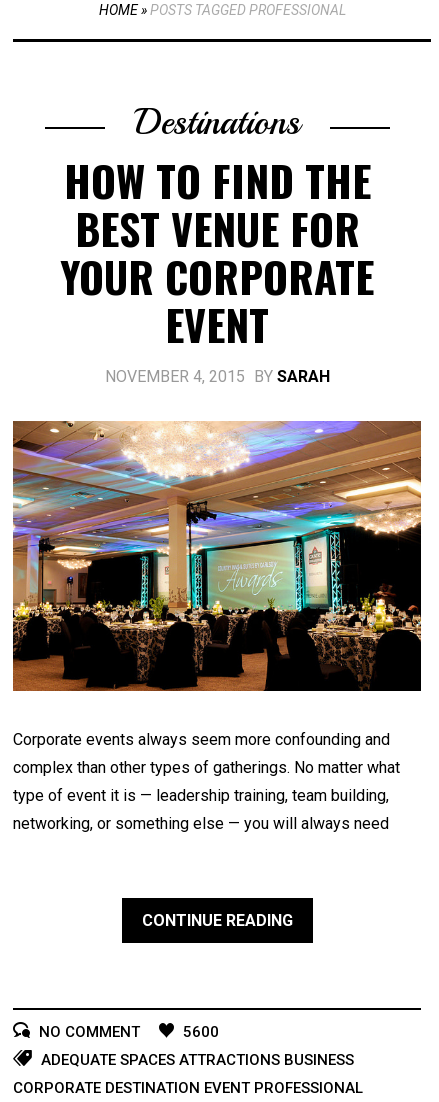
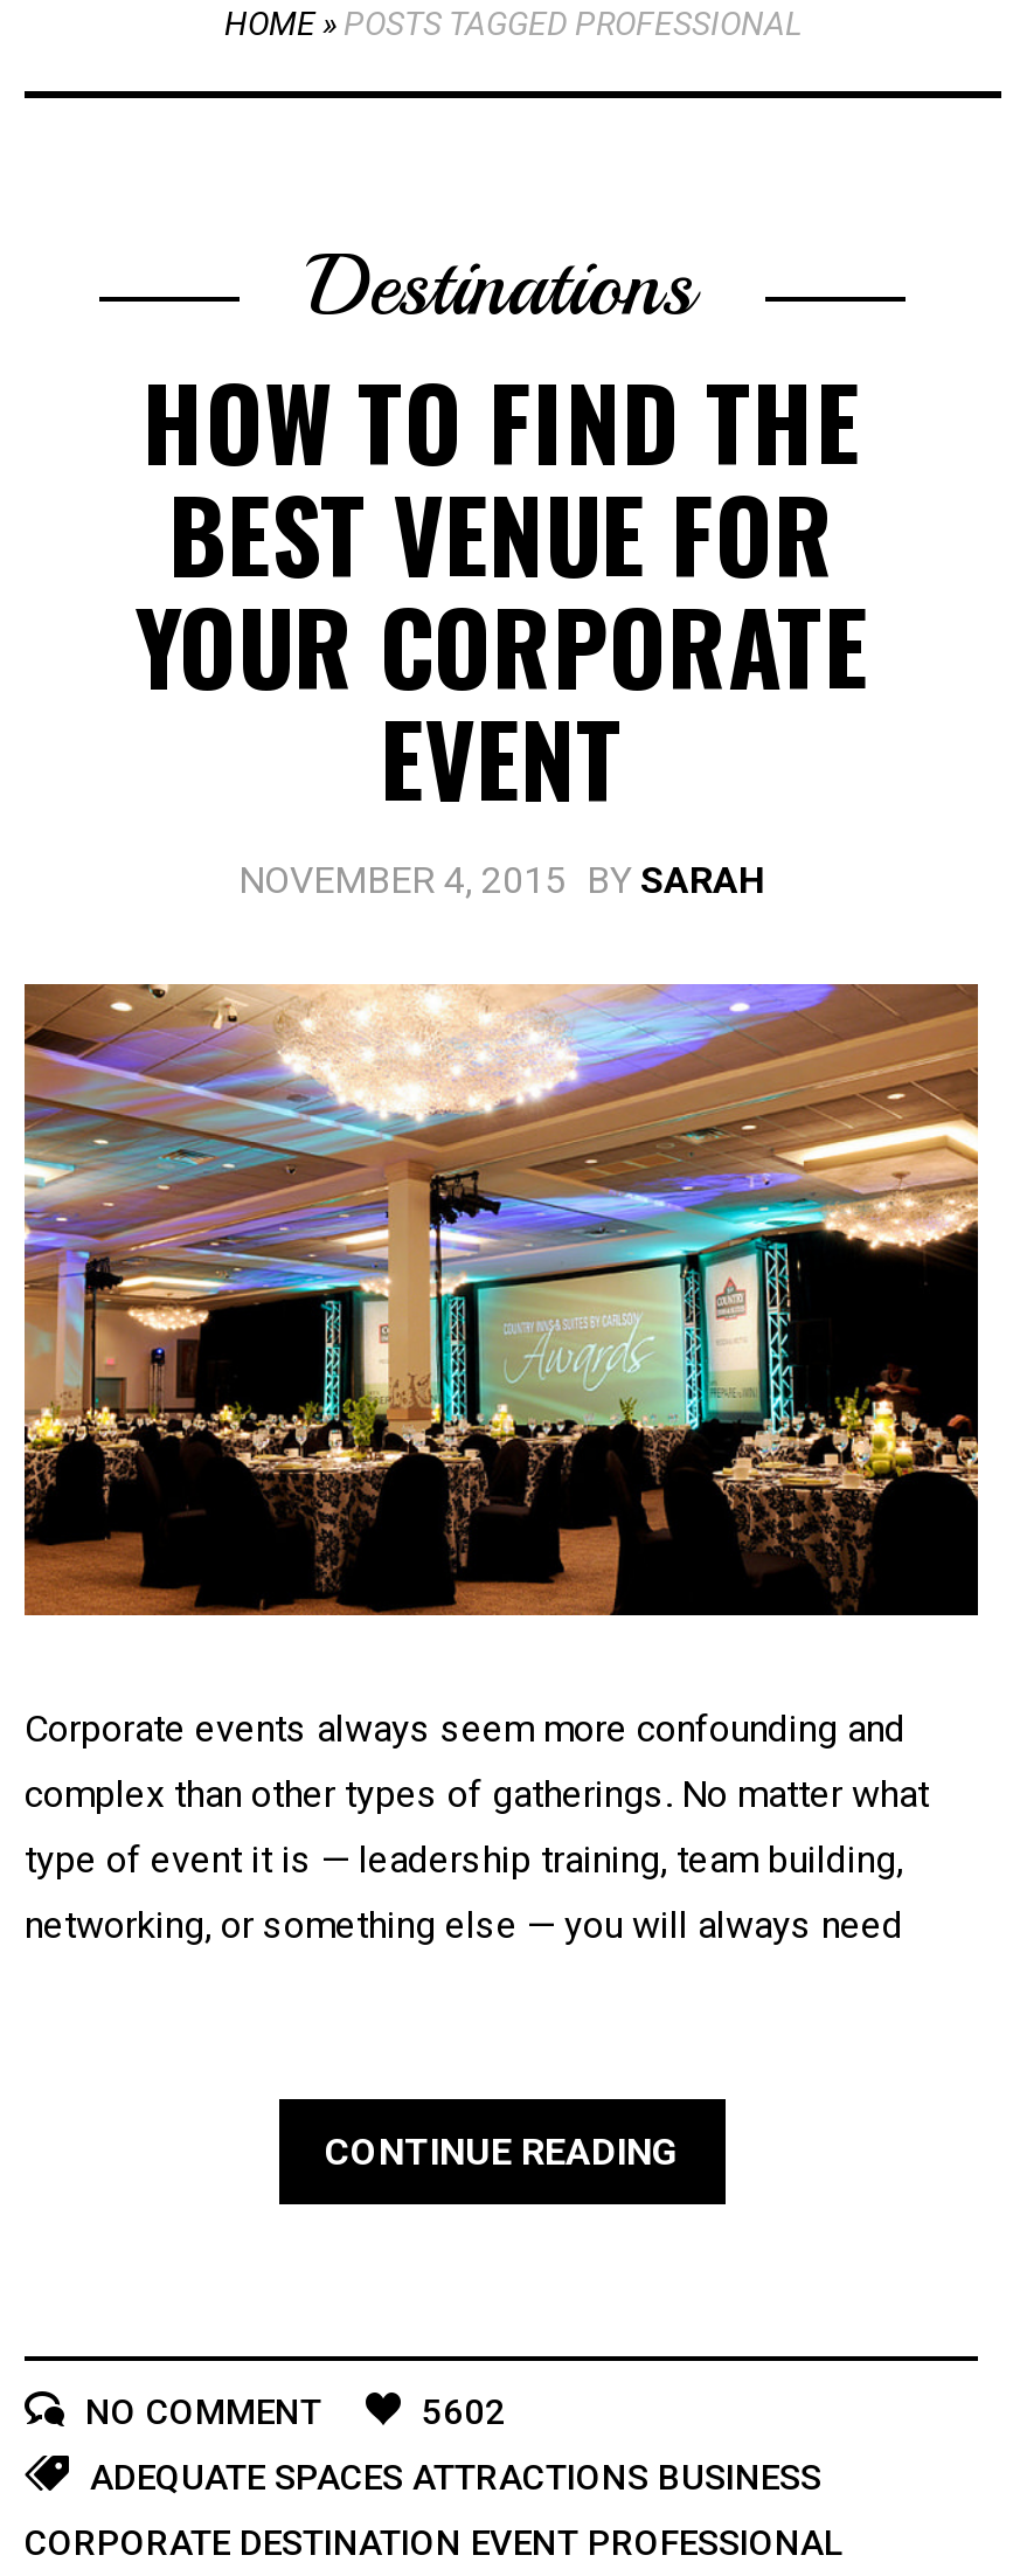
- 5600
+ 5602
